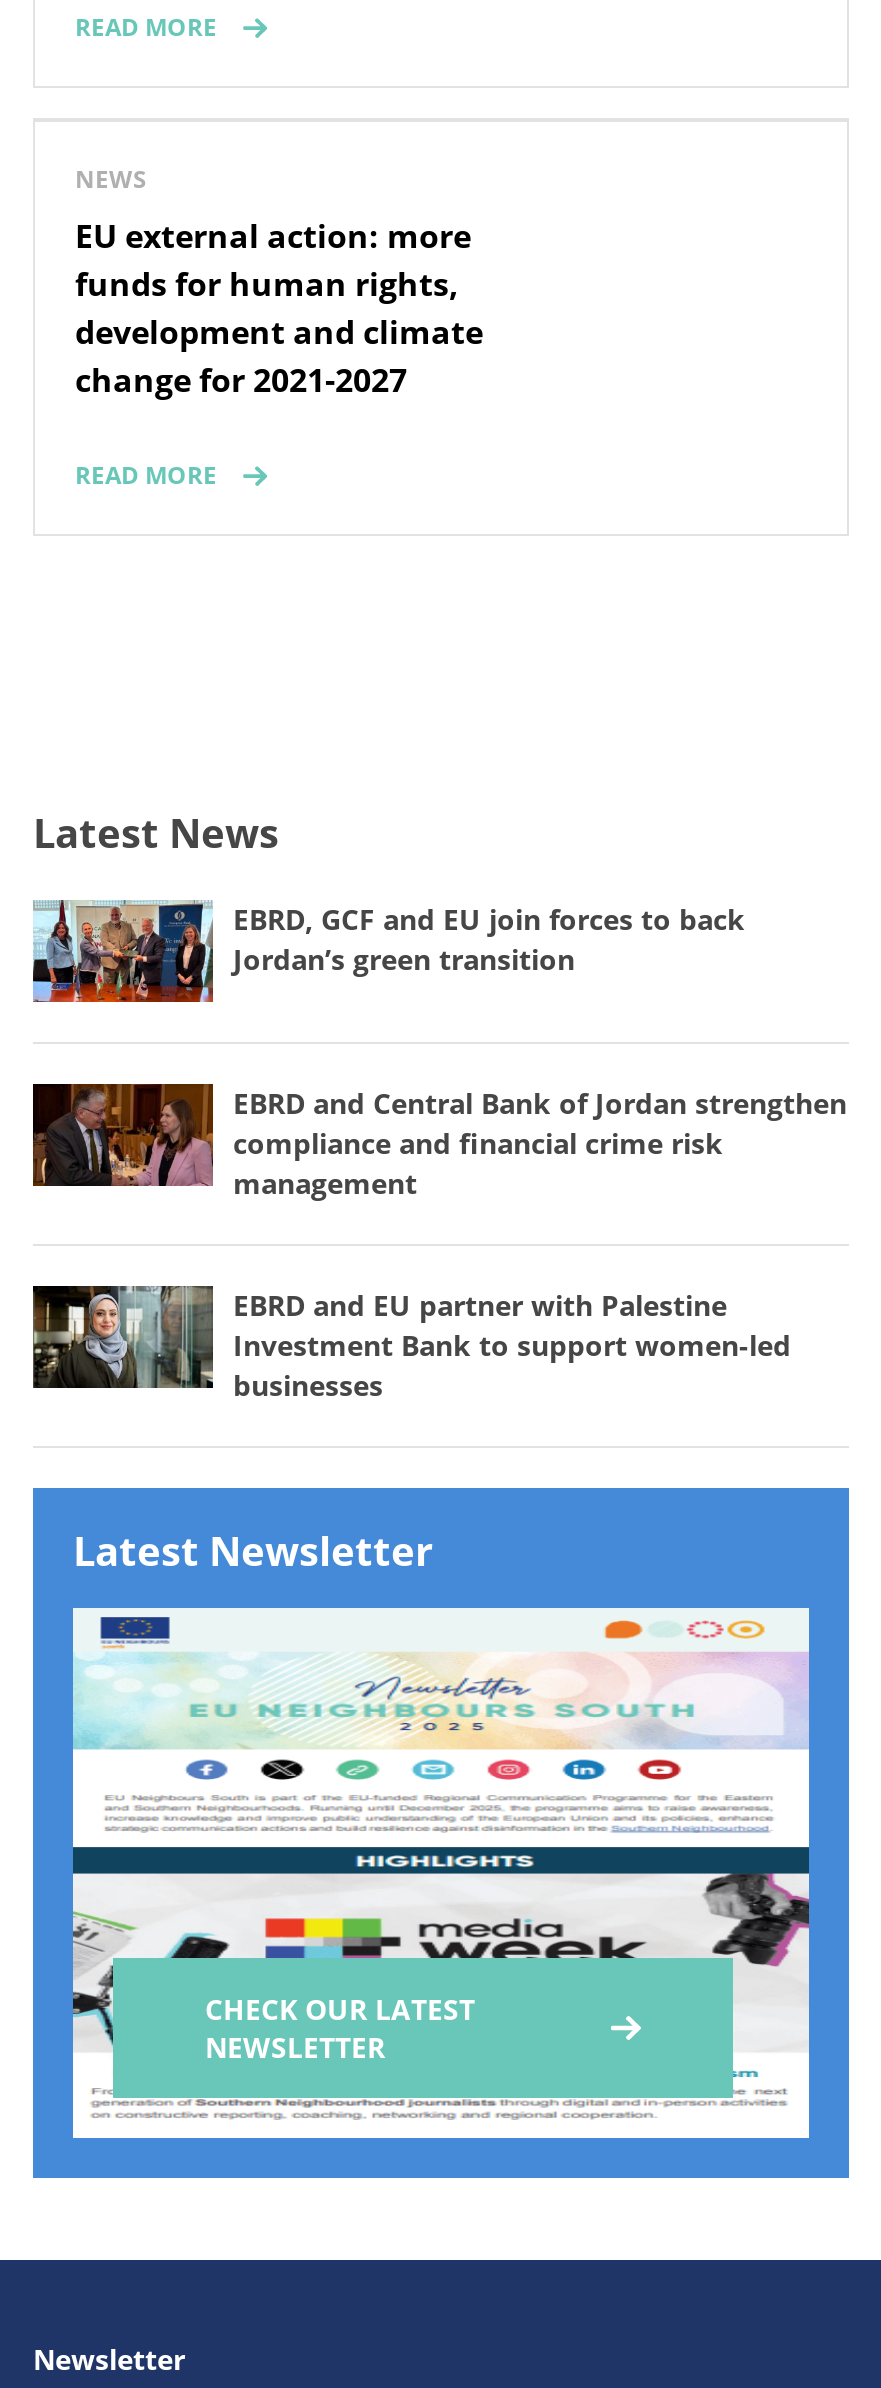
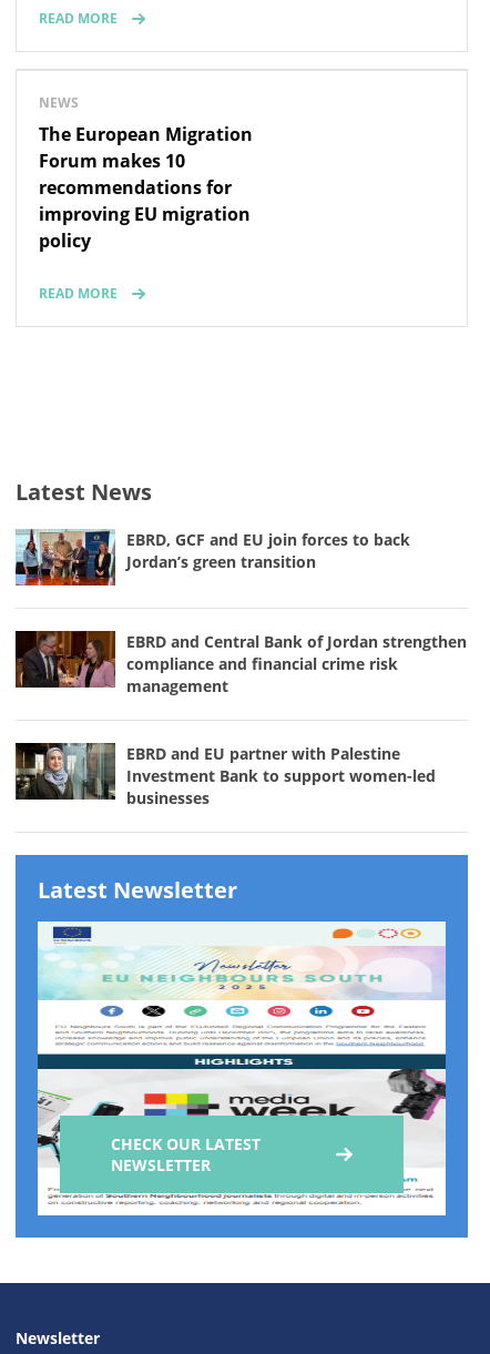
- EU external action: more
- funds for human rights,
- development and climate
- change for 2021-2027
+ The European Migration
+ Forum makes 10
+ recommendations for
+ improving EU migration
+ policy
